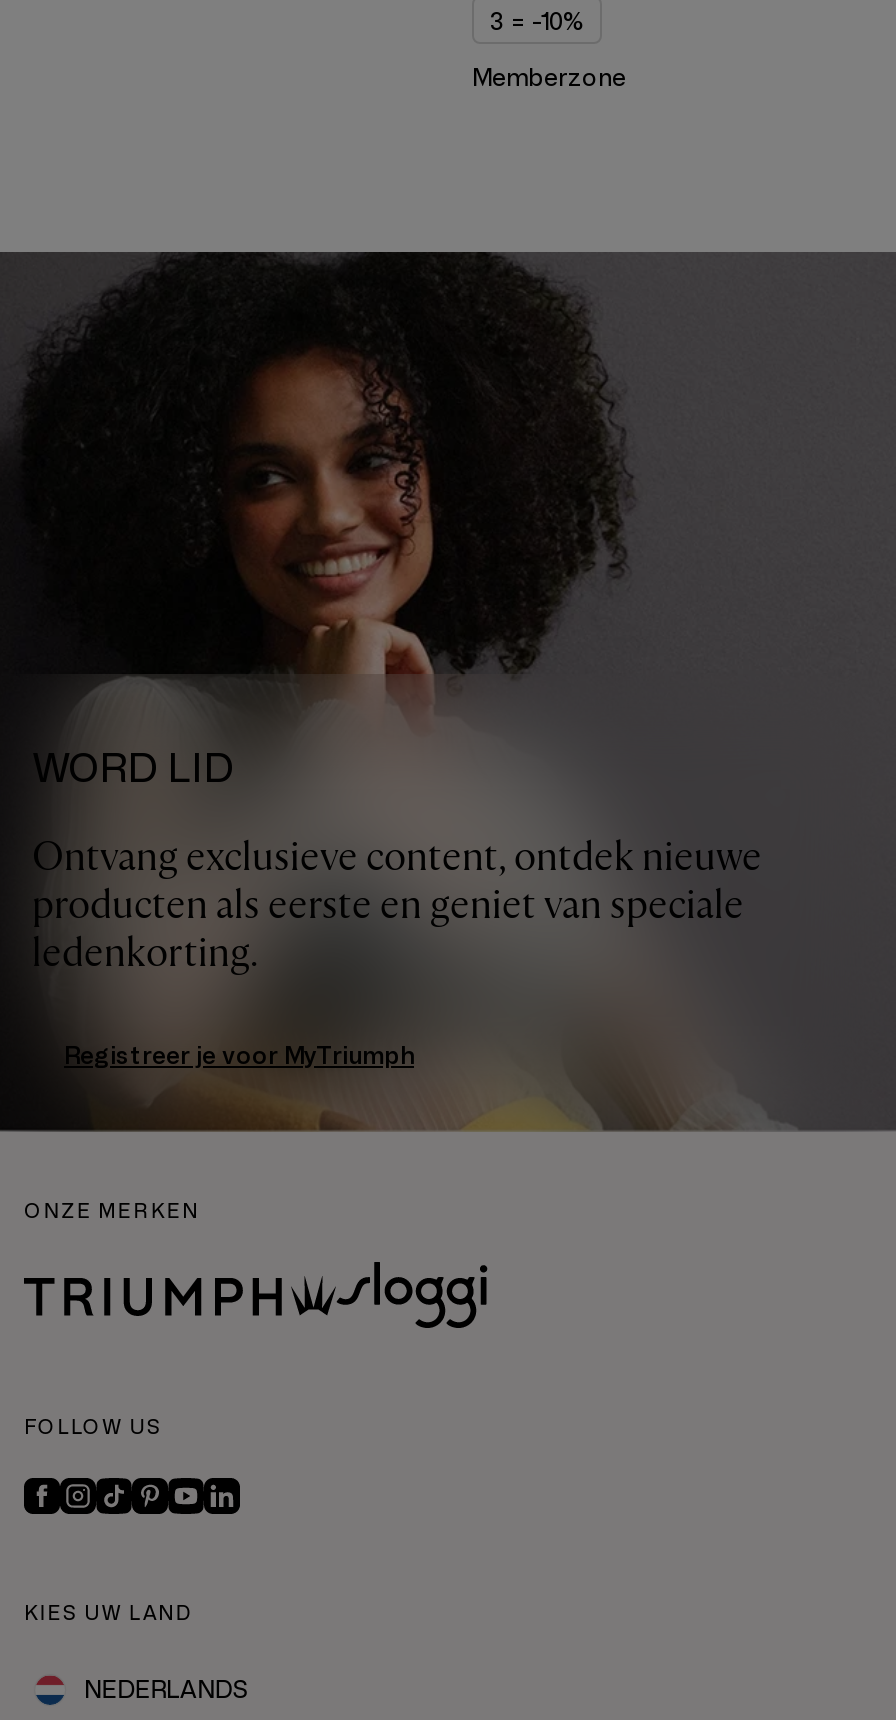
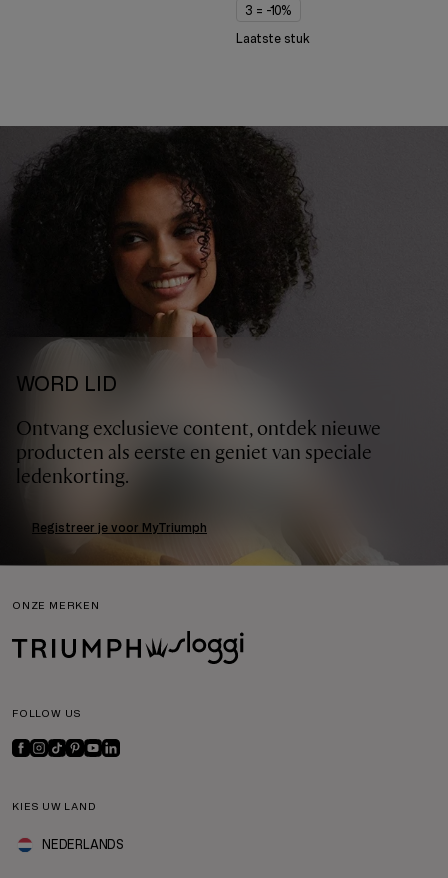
- Memberzone
+ Laatste stuk
